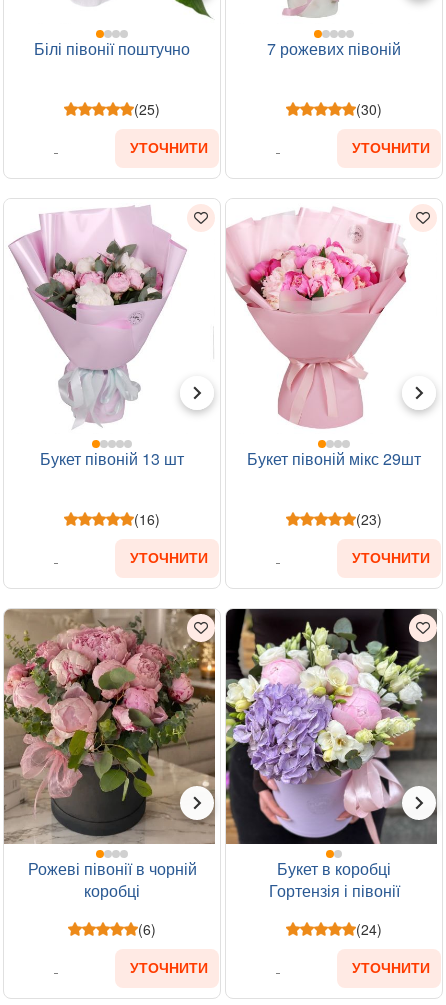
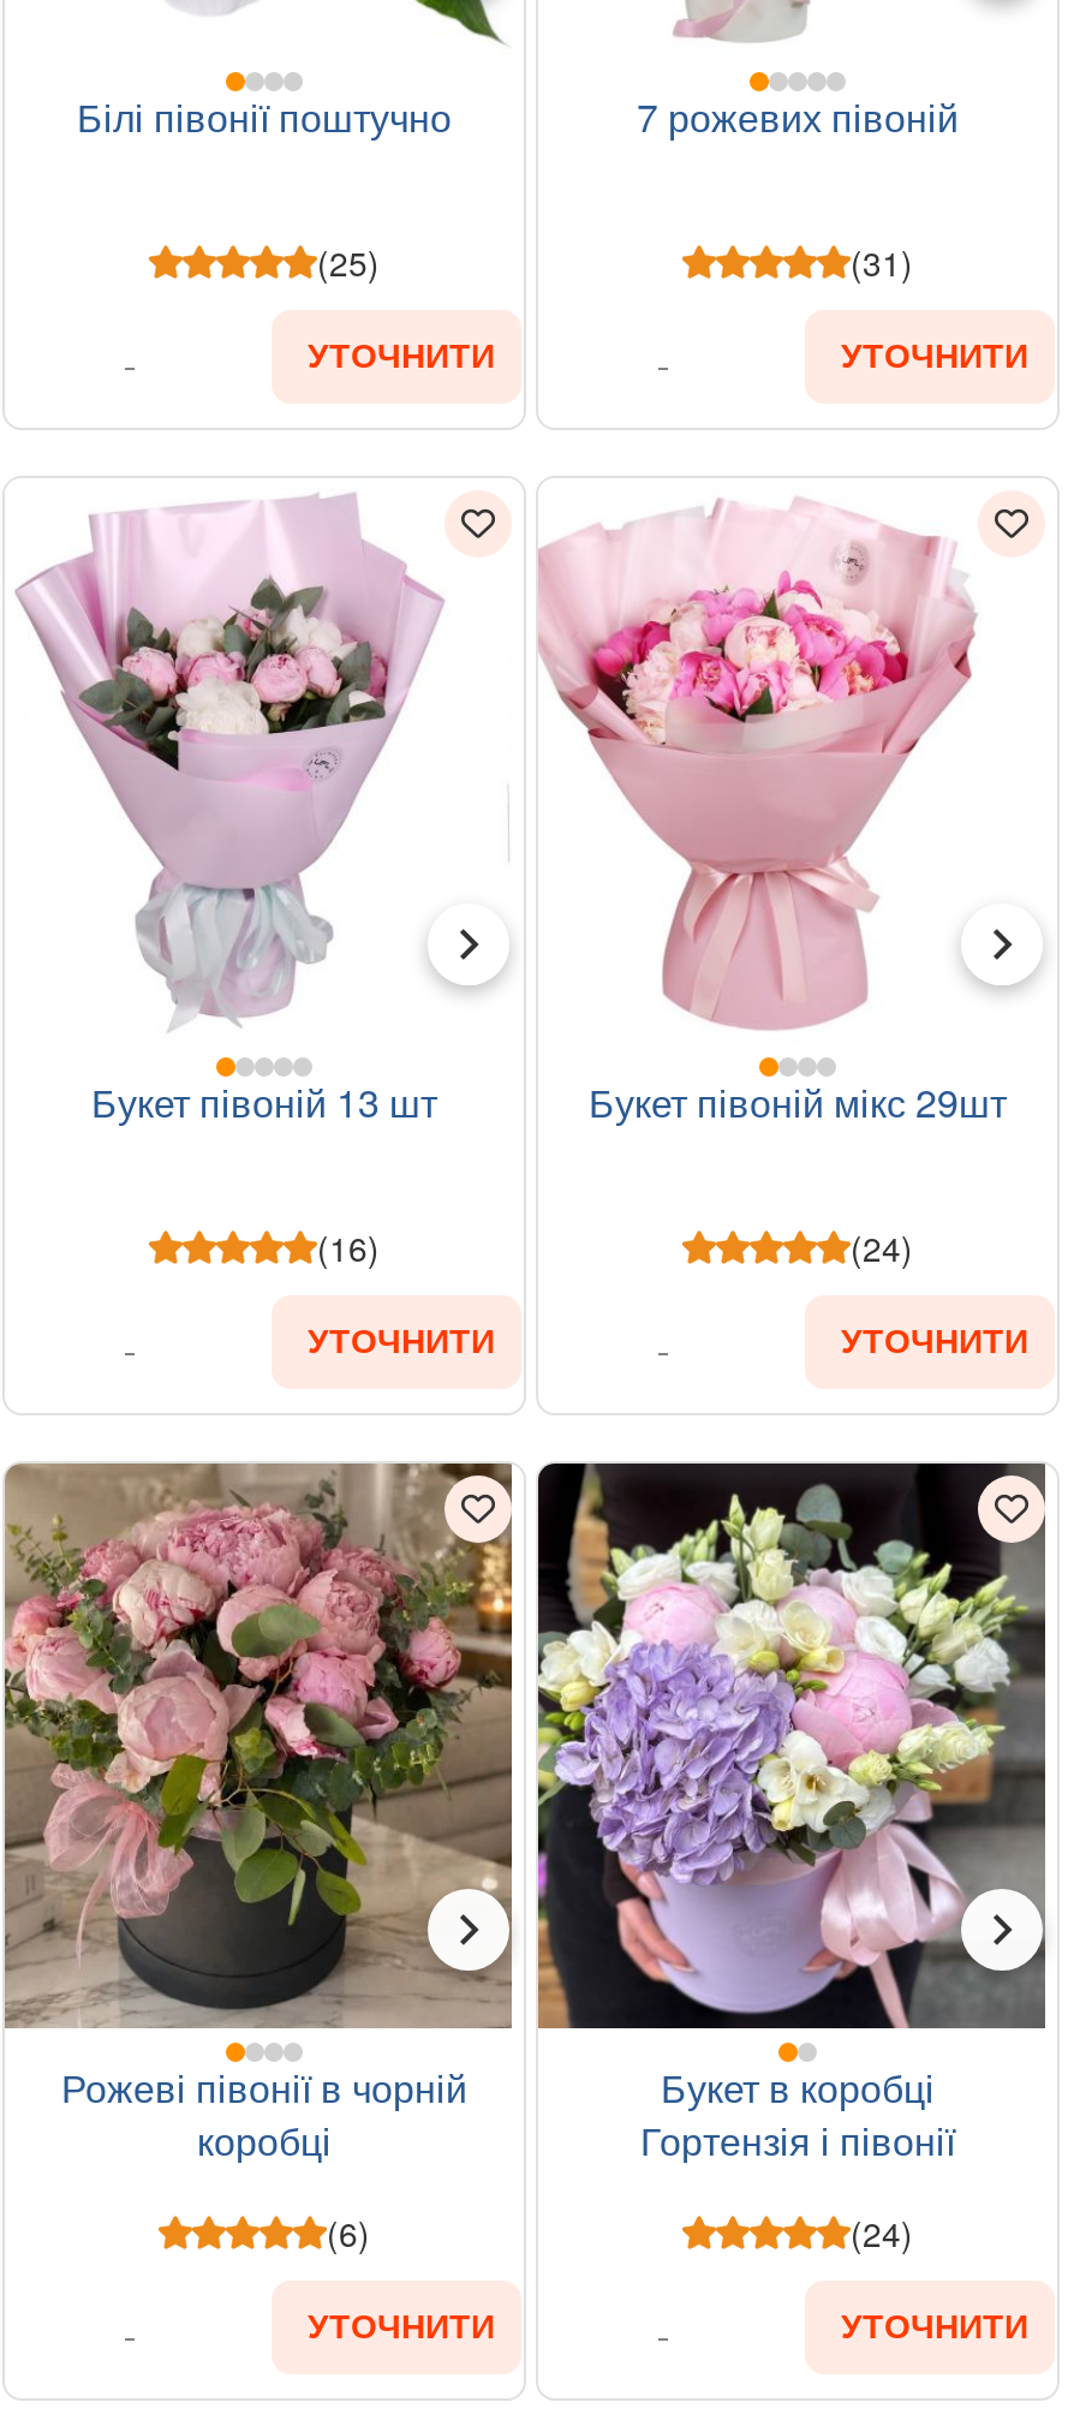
- (30)
+ (31)

- (23)
+ (24)
